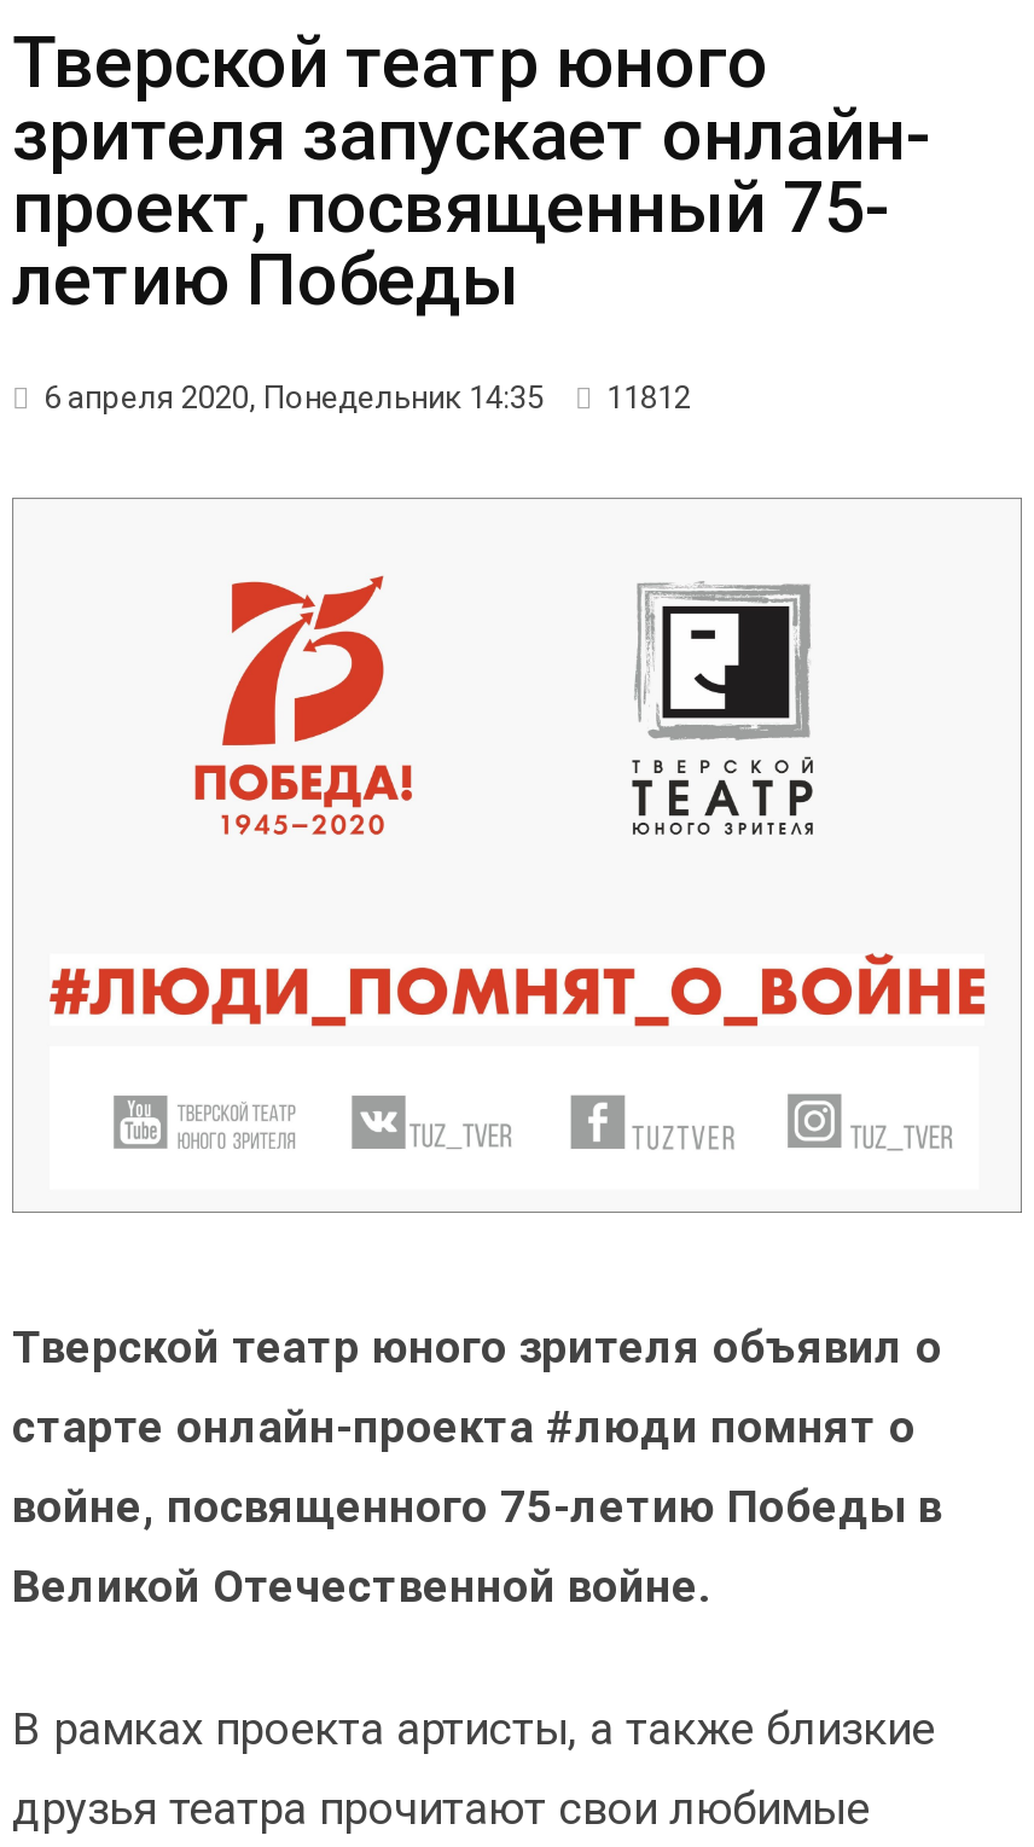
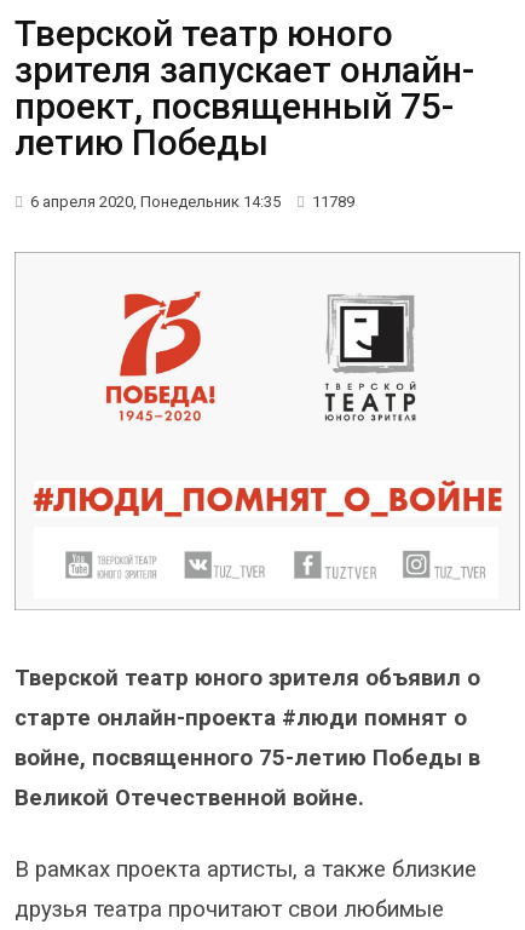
- 11812
+ 11789
